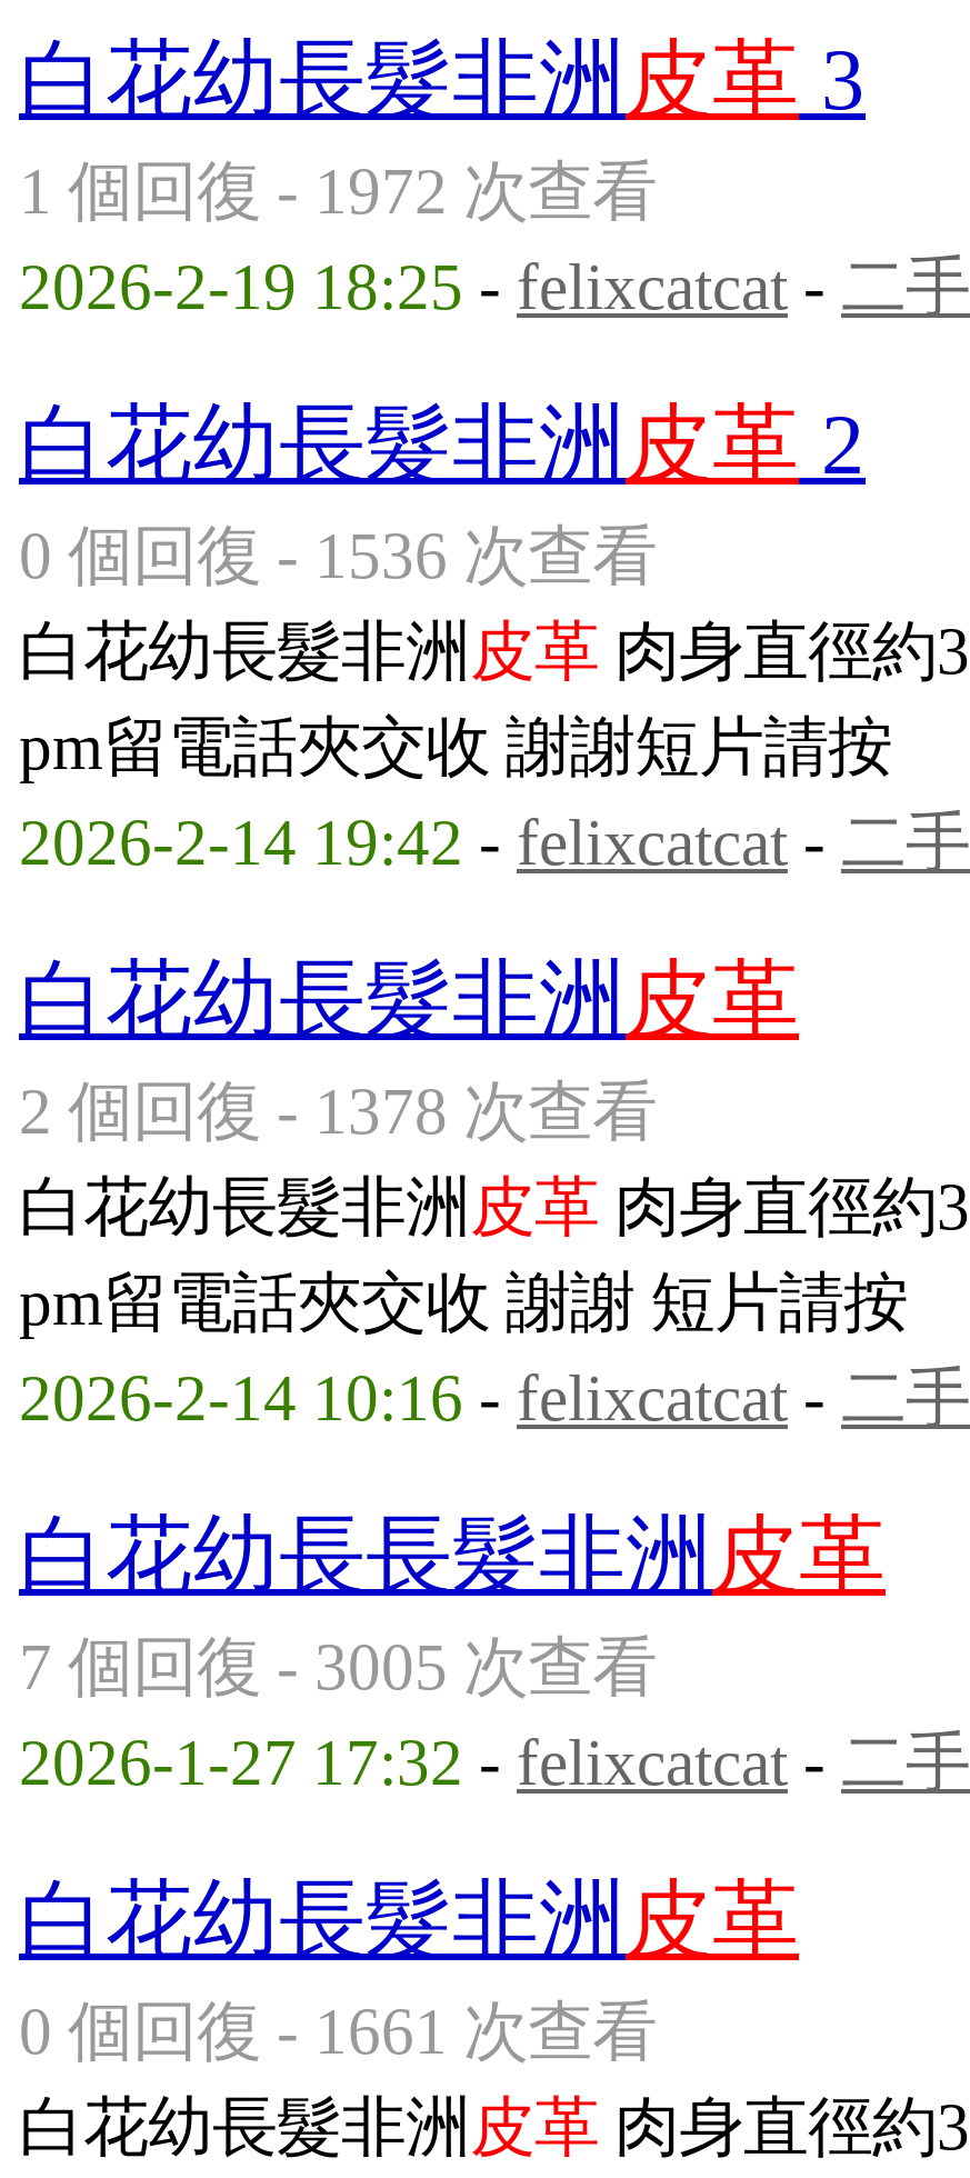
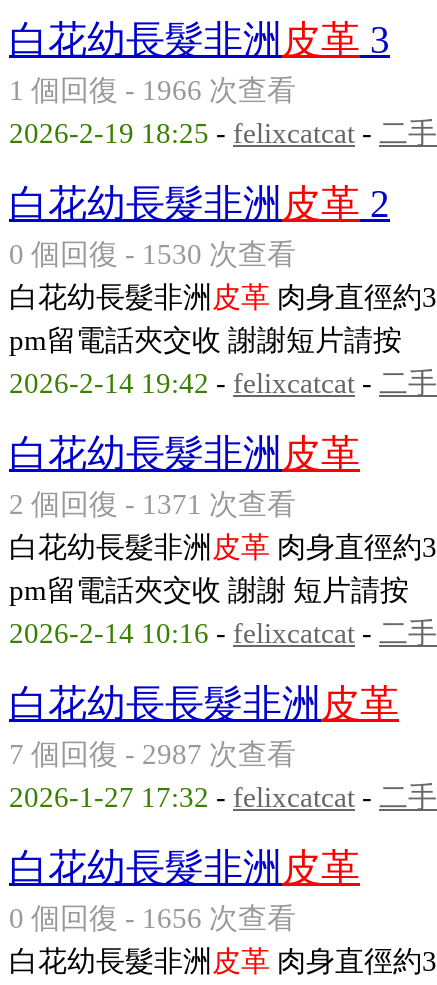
- 1 個回復 - 1972 次查看
+ 1 個回復 - 1966 次查看

- 0 個回復 - 1536 次查看
+ 0 個回復 - 1530 次查看

- 2 個回復 - 1378 次查看
+ 2 個回復 - 1371 次查看

- 7 個回復 - 3005 次查看
+ 7 個回復 - 2987 次查看

- 0 個回復 - 1661 次查看
+ 0 個回復 - 1656 次查看
